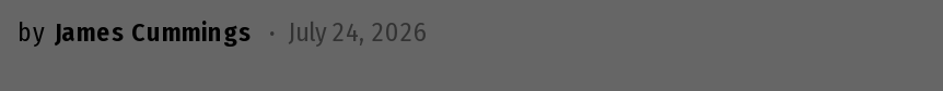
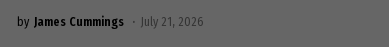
- by James Cummings July 24, 2026
+ by James Cummings July 21, 2026
